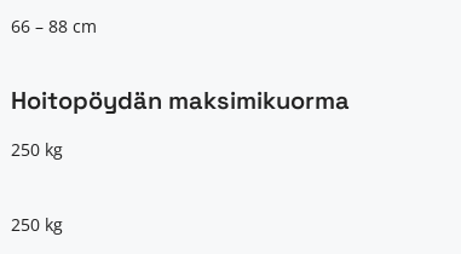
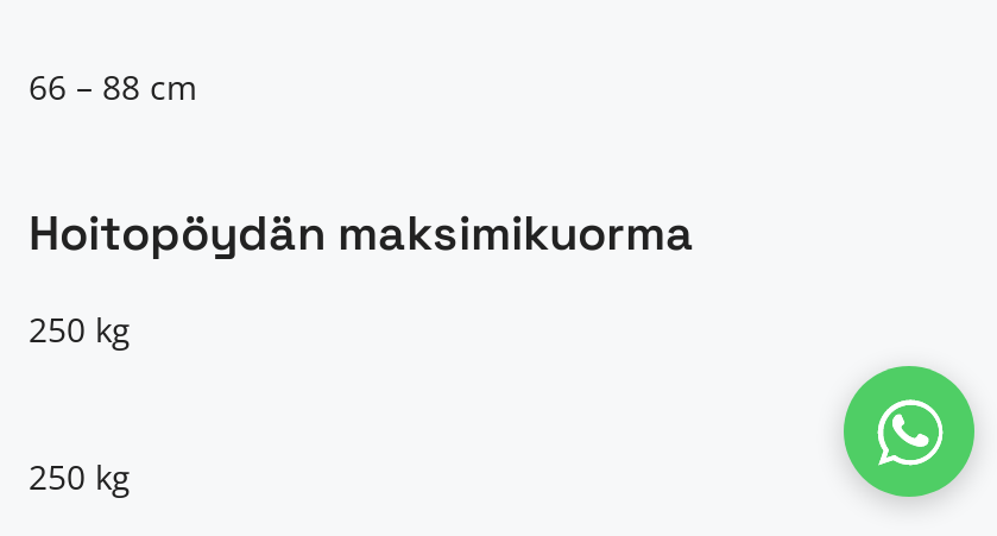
+ [image]
